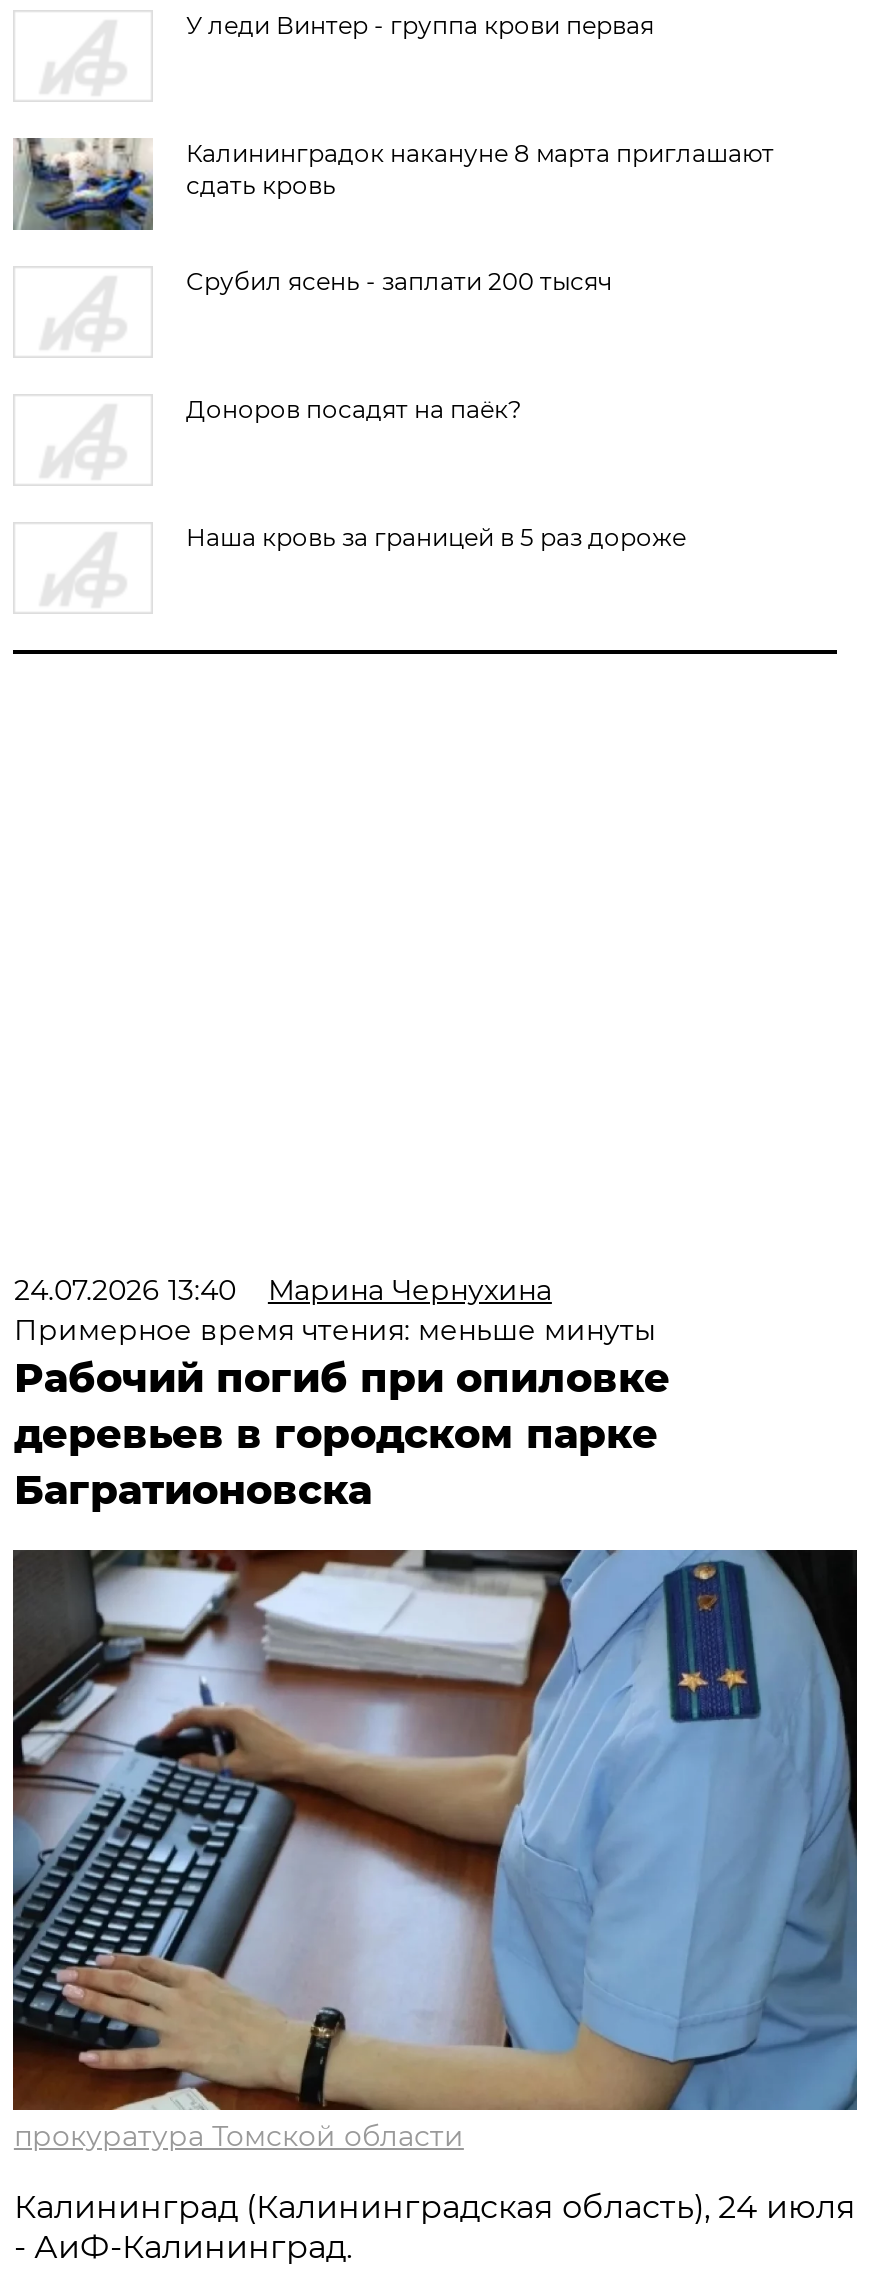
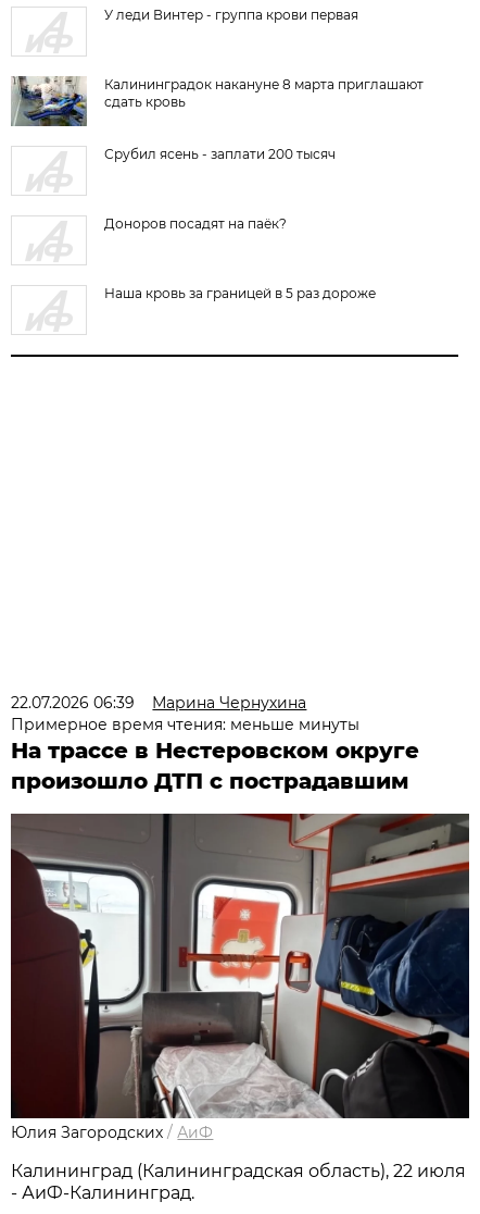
- 24.07.2026 13:40 Марина Чернухина
+ 22.07.2026 06:39 Марина Чернухина

- Рабочий погиб при опиловке
- деревьев в городском парке
- Багратионовска
+ На трассе в Нестеровском округе
+ произошло ДТП с пострадавшим

- [image]
- прокуратура Томской области
+ [image]
+ Юлия Загородских / АиФ

- Калининград (Калининградская область), 24 июля
+ Калининград (Калининградская область), 22 июля
